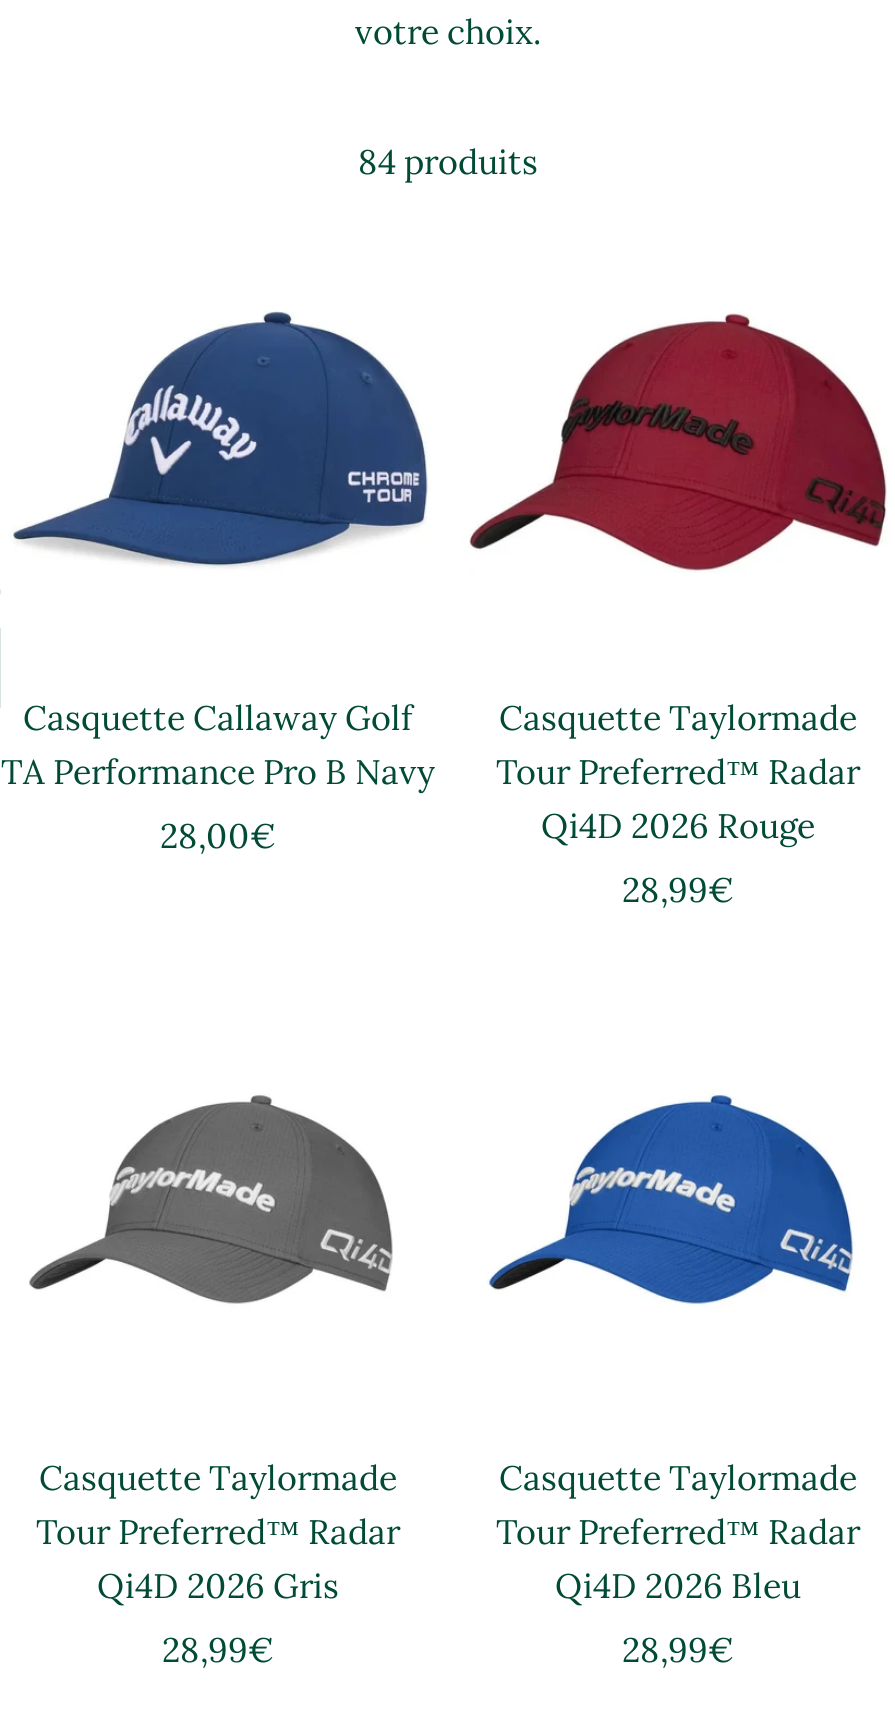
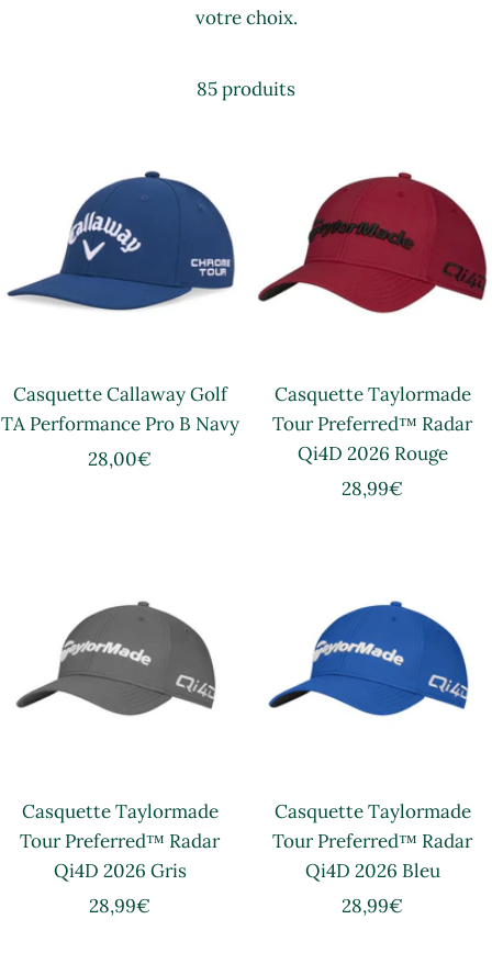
- 84 produits
+ 85 produits
